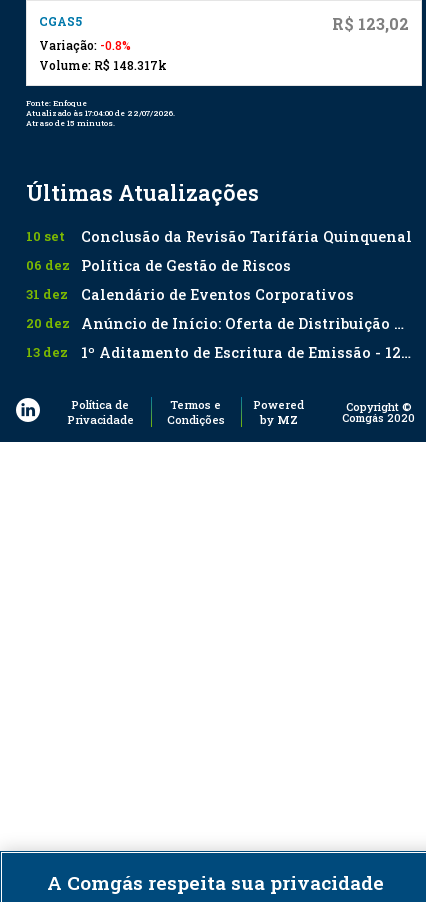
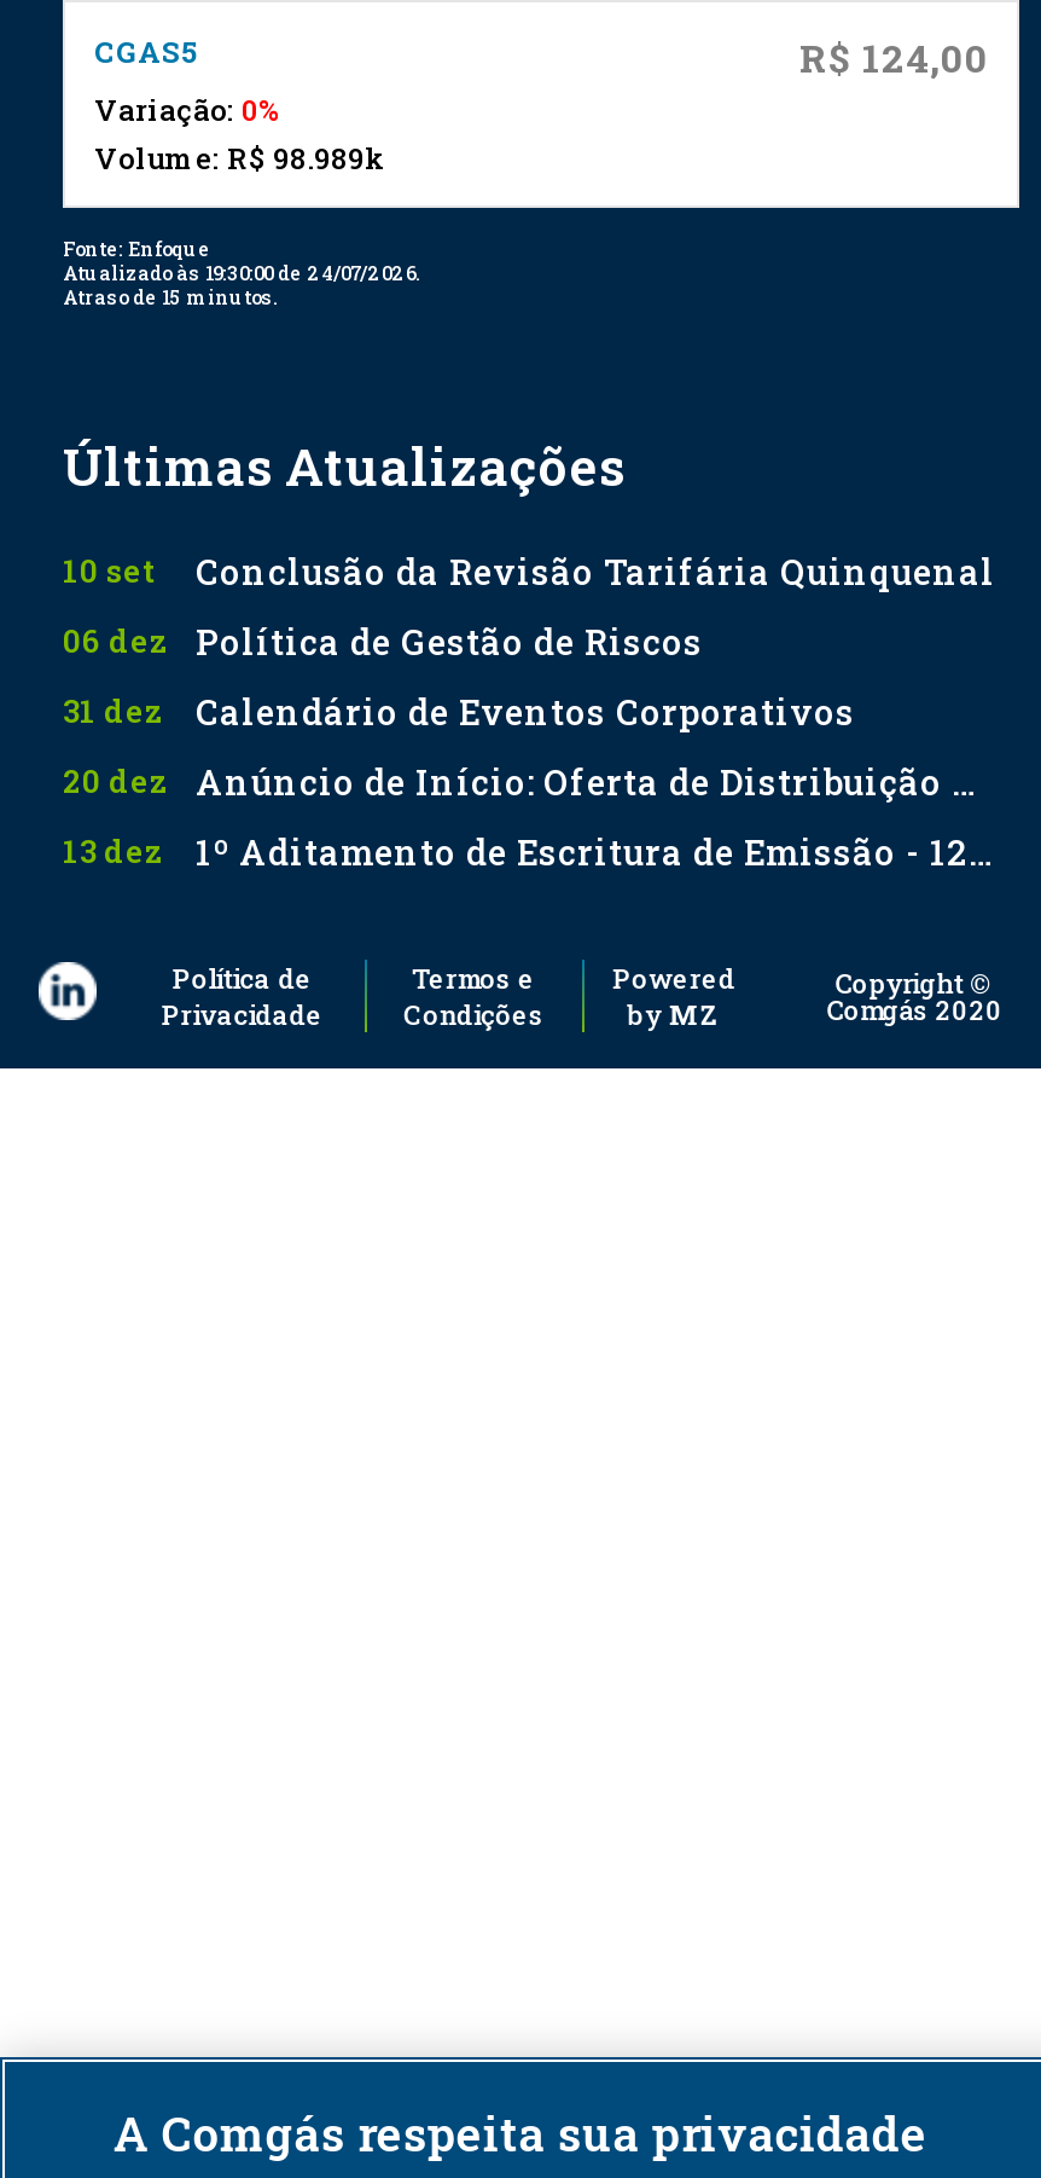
- R$ 123,02
+ R$ 124,00

- Variação: -0.8%
+ Variação: 0%

- Volume: R$ 148.317k
+ Volume: R$ 98.989k

- Atualizado às 17:04:00 de 22/07/2026
+ Atualizado às 19:30:00 de 24/07/2026
